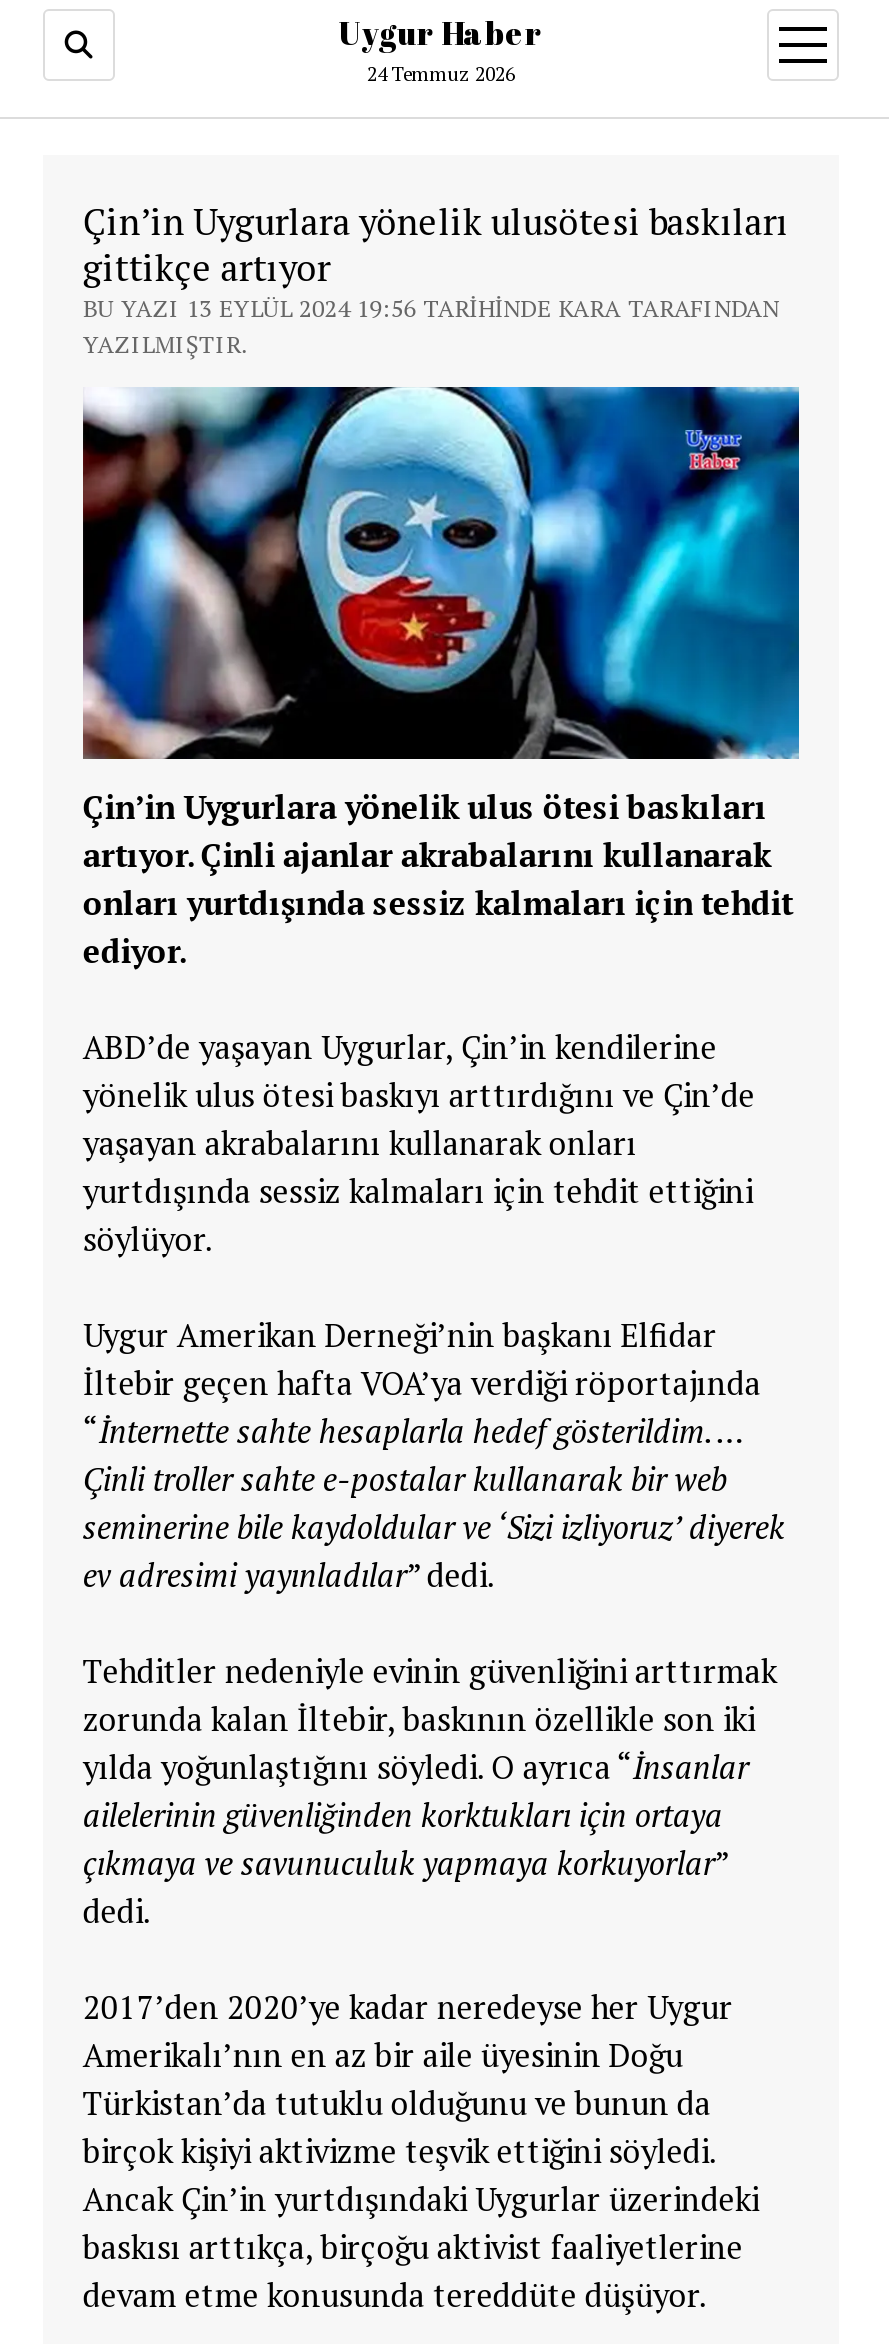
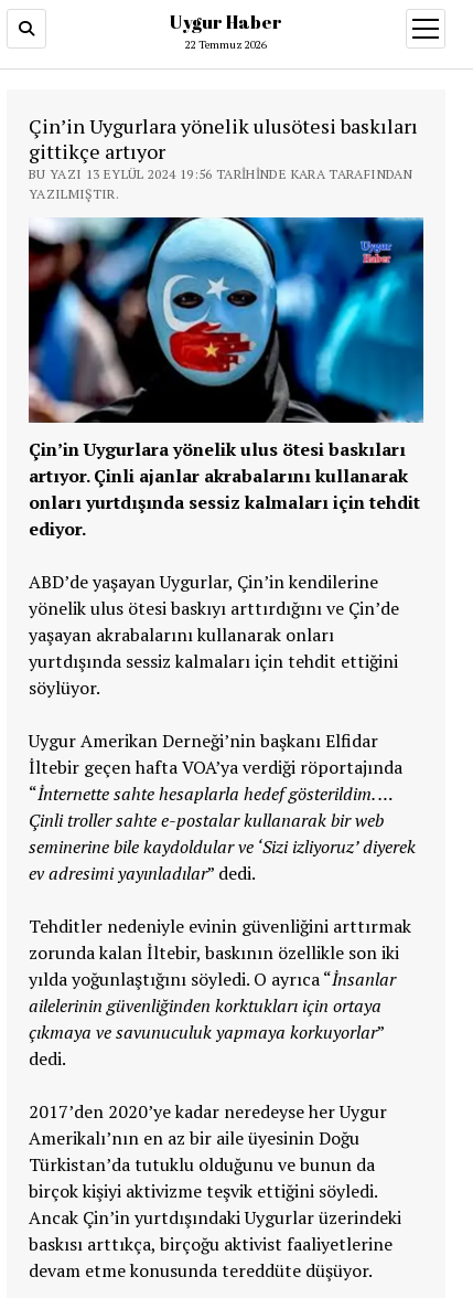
- 24 Temmuz 2026
+ 22 Temmuz 2026
